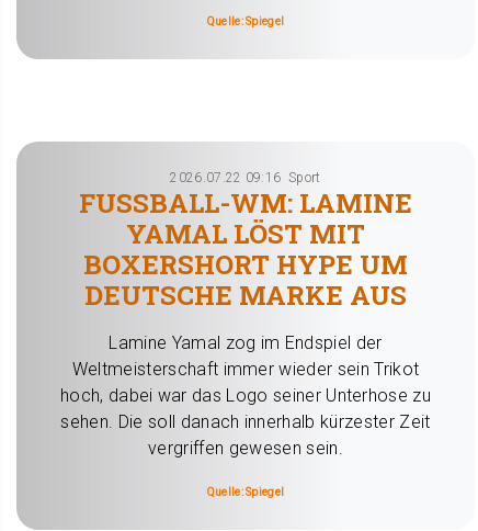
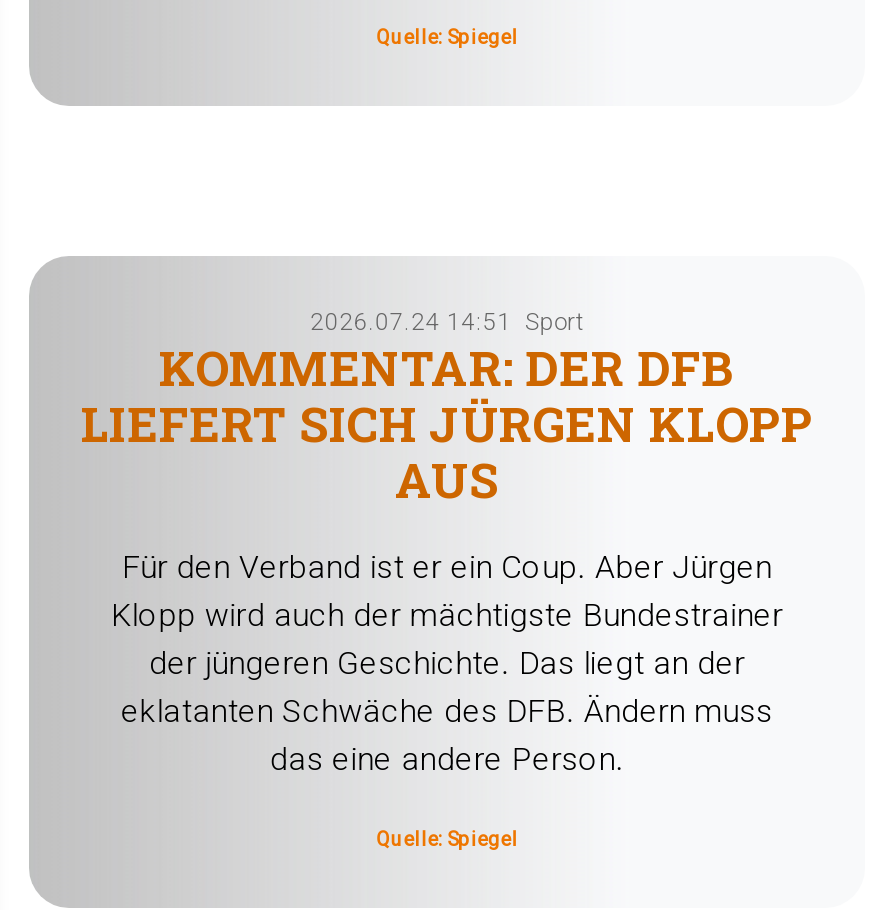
- 2026.07.22 09:16 Sport
- FUSSBALL-WM: LAMINE Y
- AMAL LÖST MIT B
- OXERSHORT HYPE UM D
- EUTSCHE MARKE AUS
+ 2026.07.24 14:51 Sport
+ KOMMENTAR: DER DFB
+ LIEFERT SICH JÜRGEN KLOPP
+ AUS

- Lamine Yamal zog im Endspiel der
- Weltmeisterschaft immer wieder sein Trikot
- hoch, dabei war das Logo seiner Unterhose zu
- sehen. Die soll danach innerhalb kürzester Zeit
- vergriffen gewesen sein.
+ Für den Verband ist er ein Coup. Aber Jürgen
+ Klopp wird auch der mächtigste Bundestrainer
+ der jüngeren Geschichte. Das liegt an der
+ eklatanten Schwäche des DFB. Ändern muss
+ das eine andere Person.
